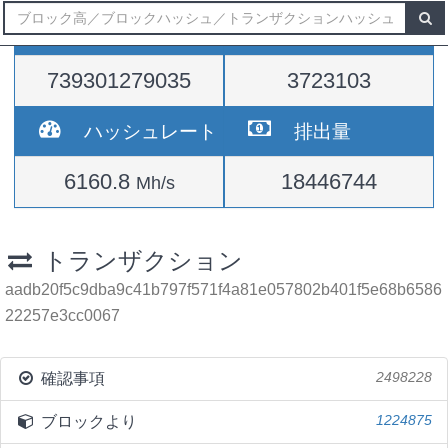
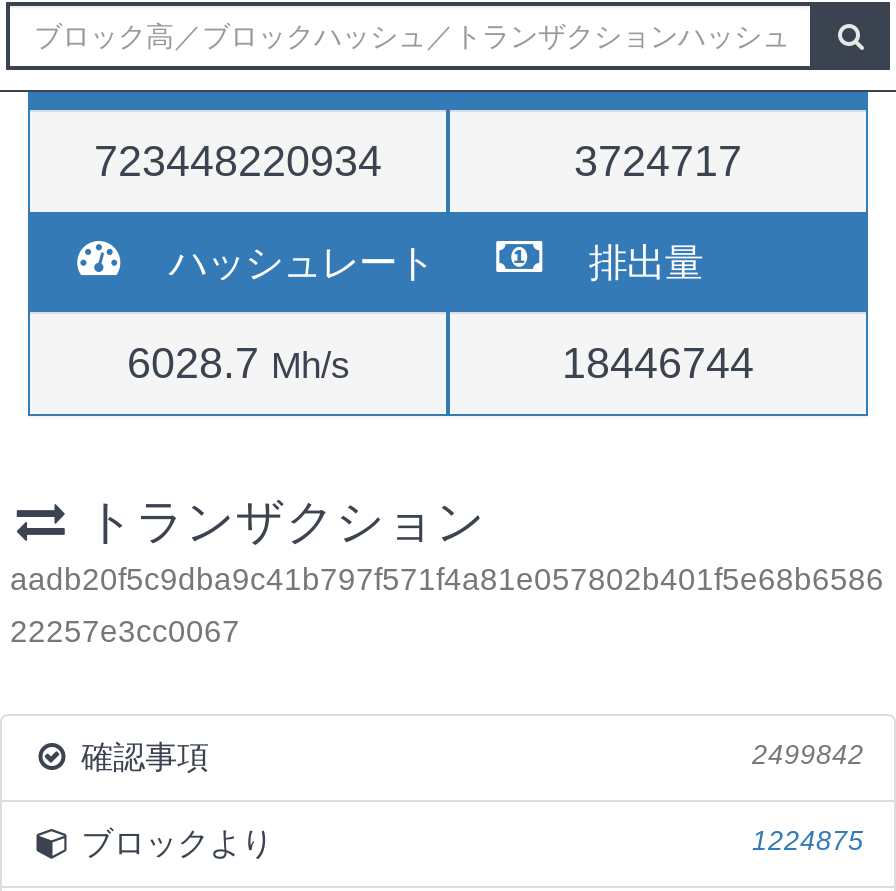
- 739301279035
+ 723448220934

- 3723103
+ 3724717

- 6160.8 Mh/s
+ 6028.7 Mh/s

- 2498228
+ 2499842
